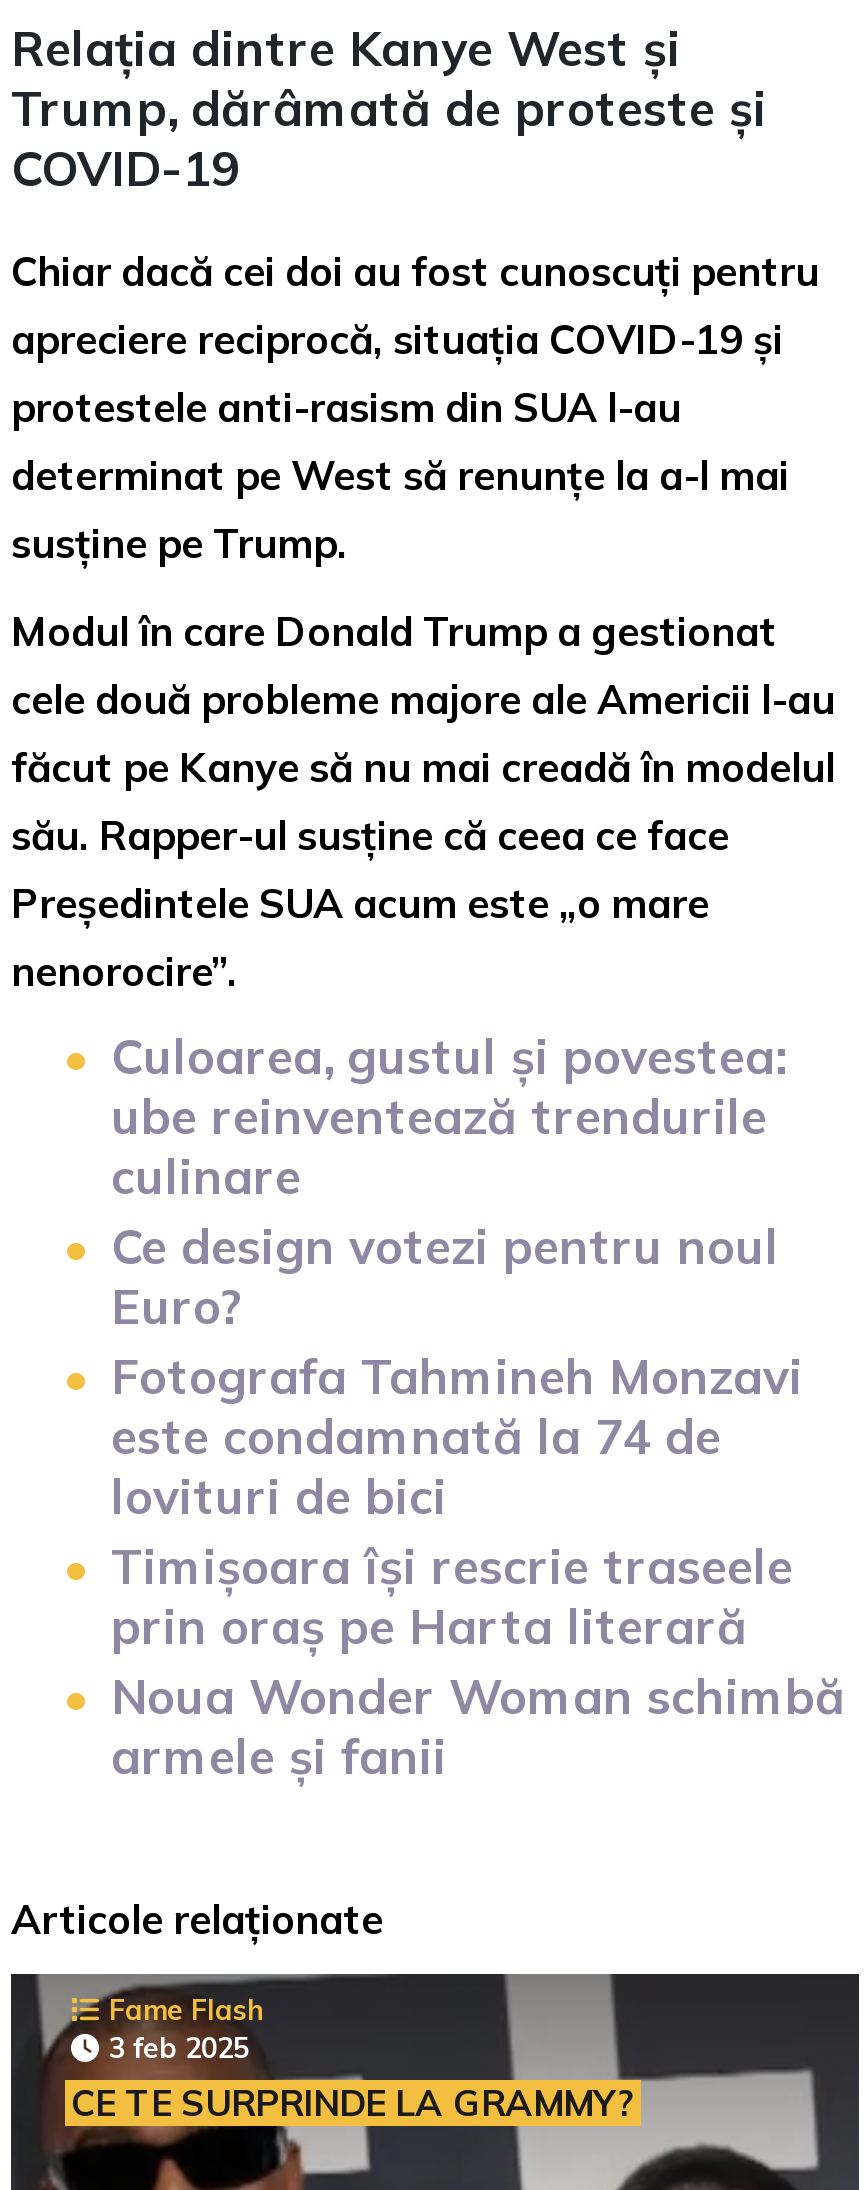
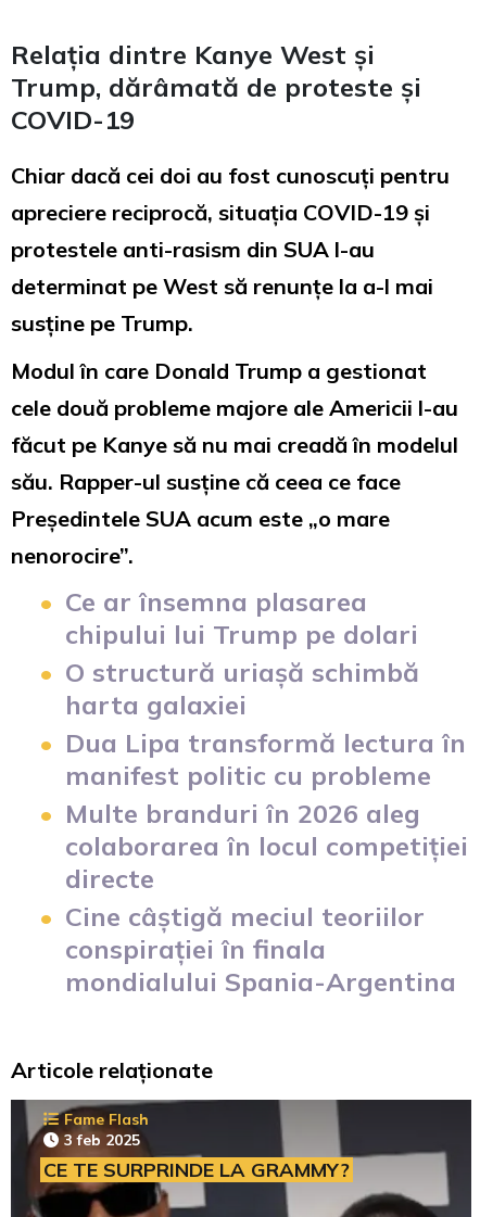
- Culoarea, gustul și povestea:
- ube reinventează trendurile
- culinare
- Ce design votezi pentru noul
- Euro?
- Fotografa Tahmineh Monzavi
- este condamnată la 74 de
- lovituri de bici
- Timișoara își rescrie traseele
- prin oraș pe Harta literară
- Noua Wonder Woman schimbă
- armele și fanii
+ Ce ar însemna plasarea
+ chipului lui Trump pe dolari
+ O structură uriașă schimbă
+ harta galaxiei
+ Dua Lipa transformă lectura în
+ manifest politic cu probleme
+ Multe branduri în 2026 aleg
+ colaborarea în locul competiției
+ directe
+ Cine câștigă meciul teoriilor
+ conspirației în finala
+ mondialului Spania-Argentina
